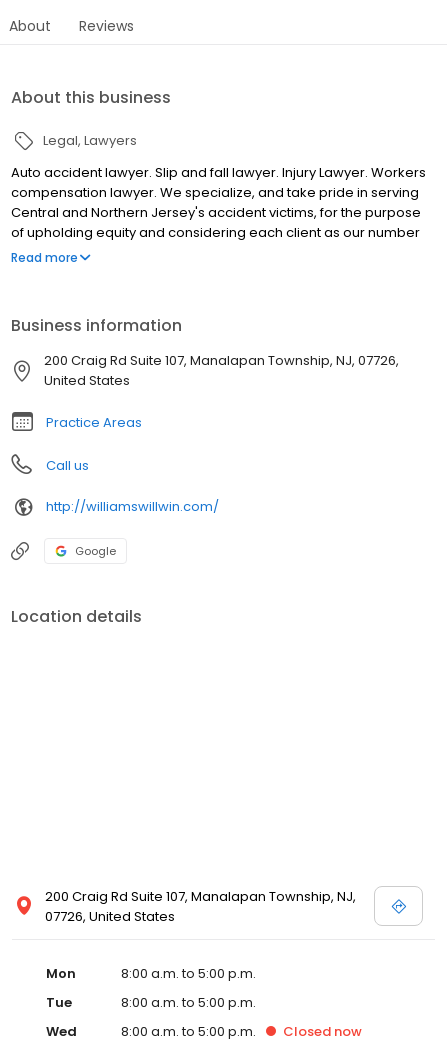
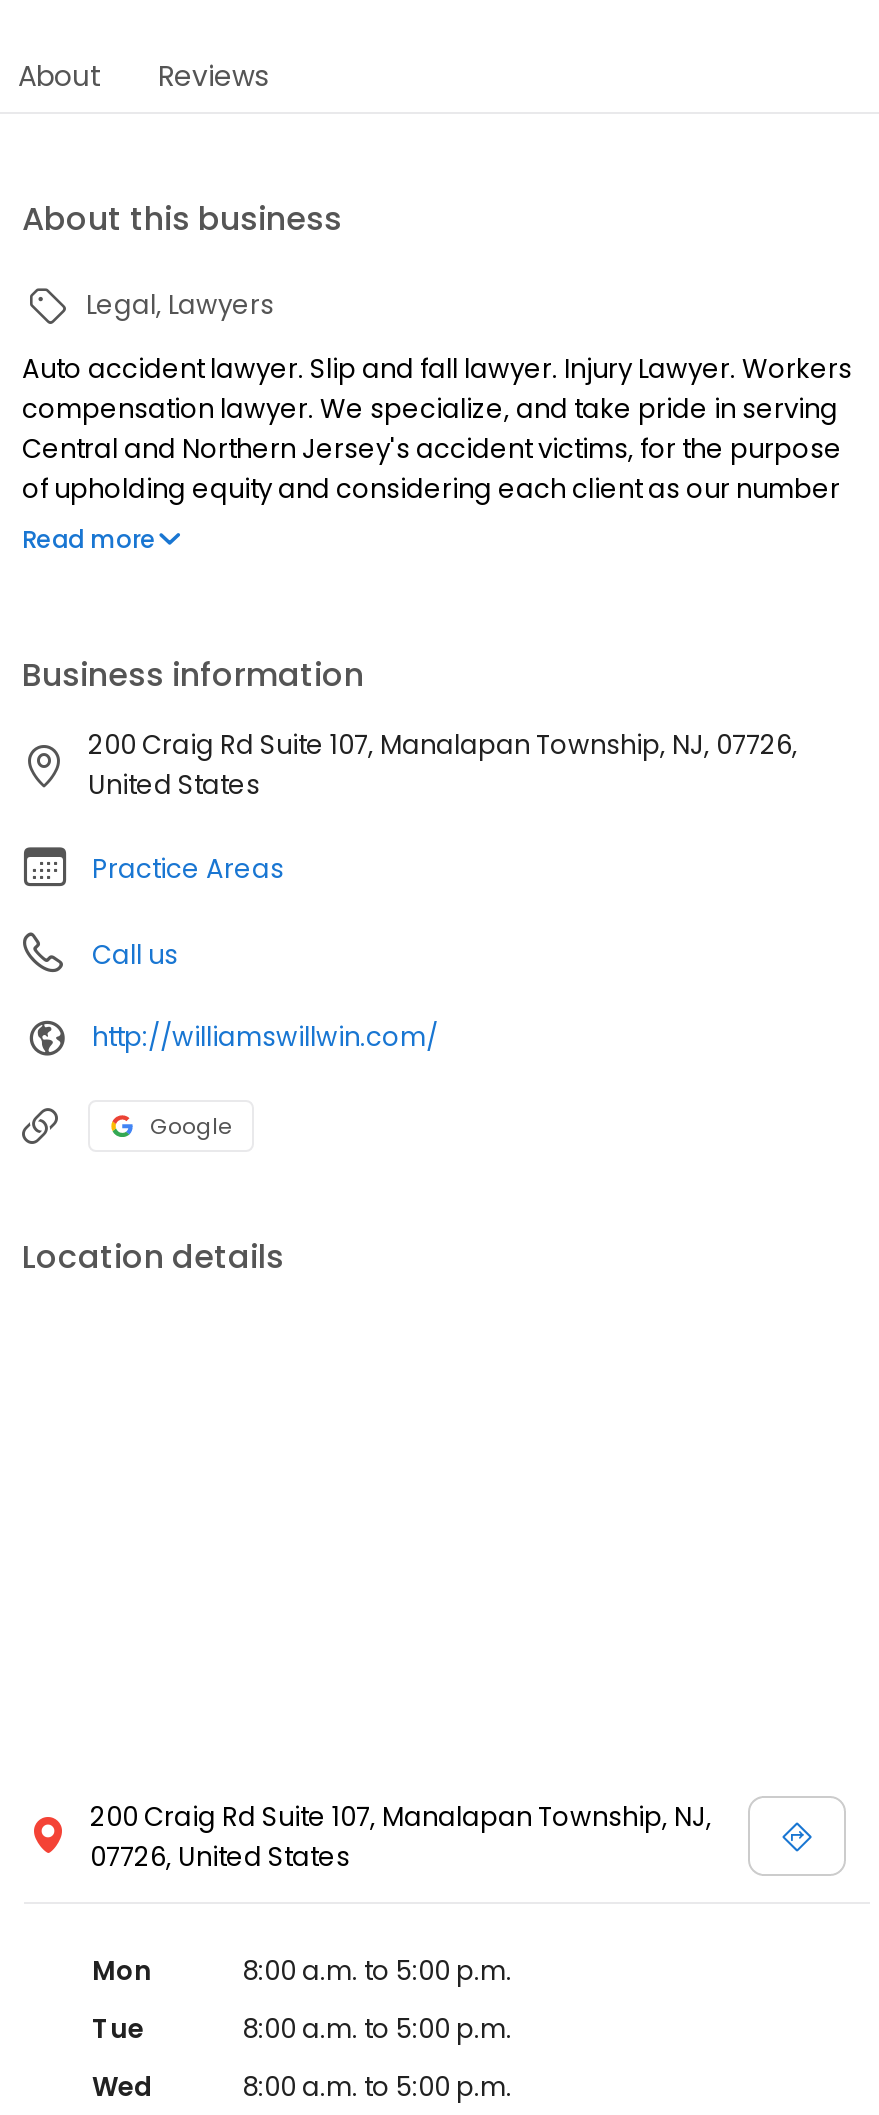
- Closed now
